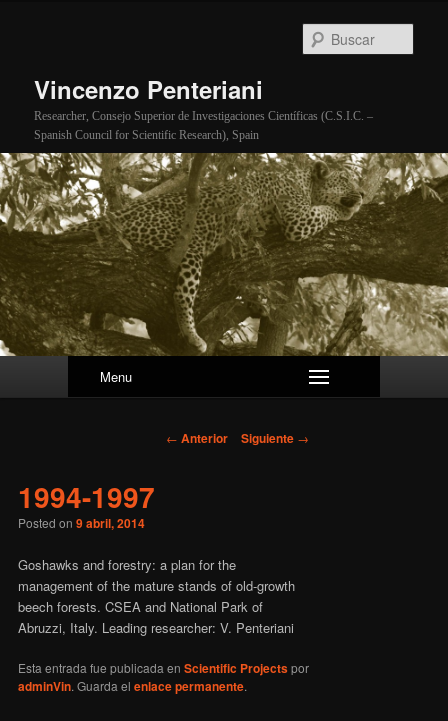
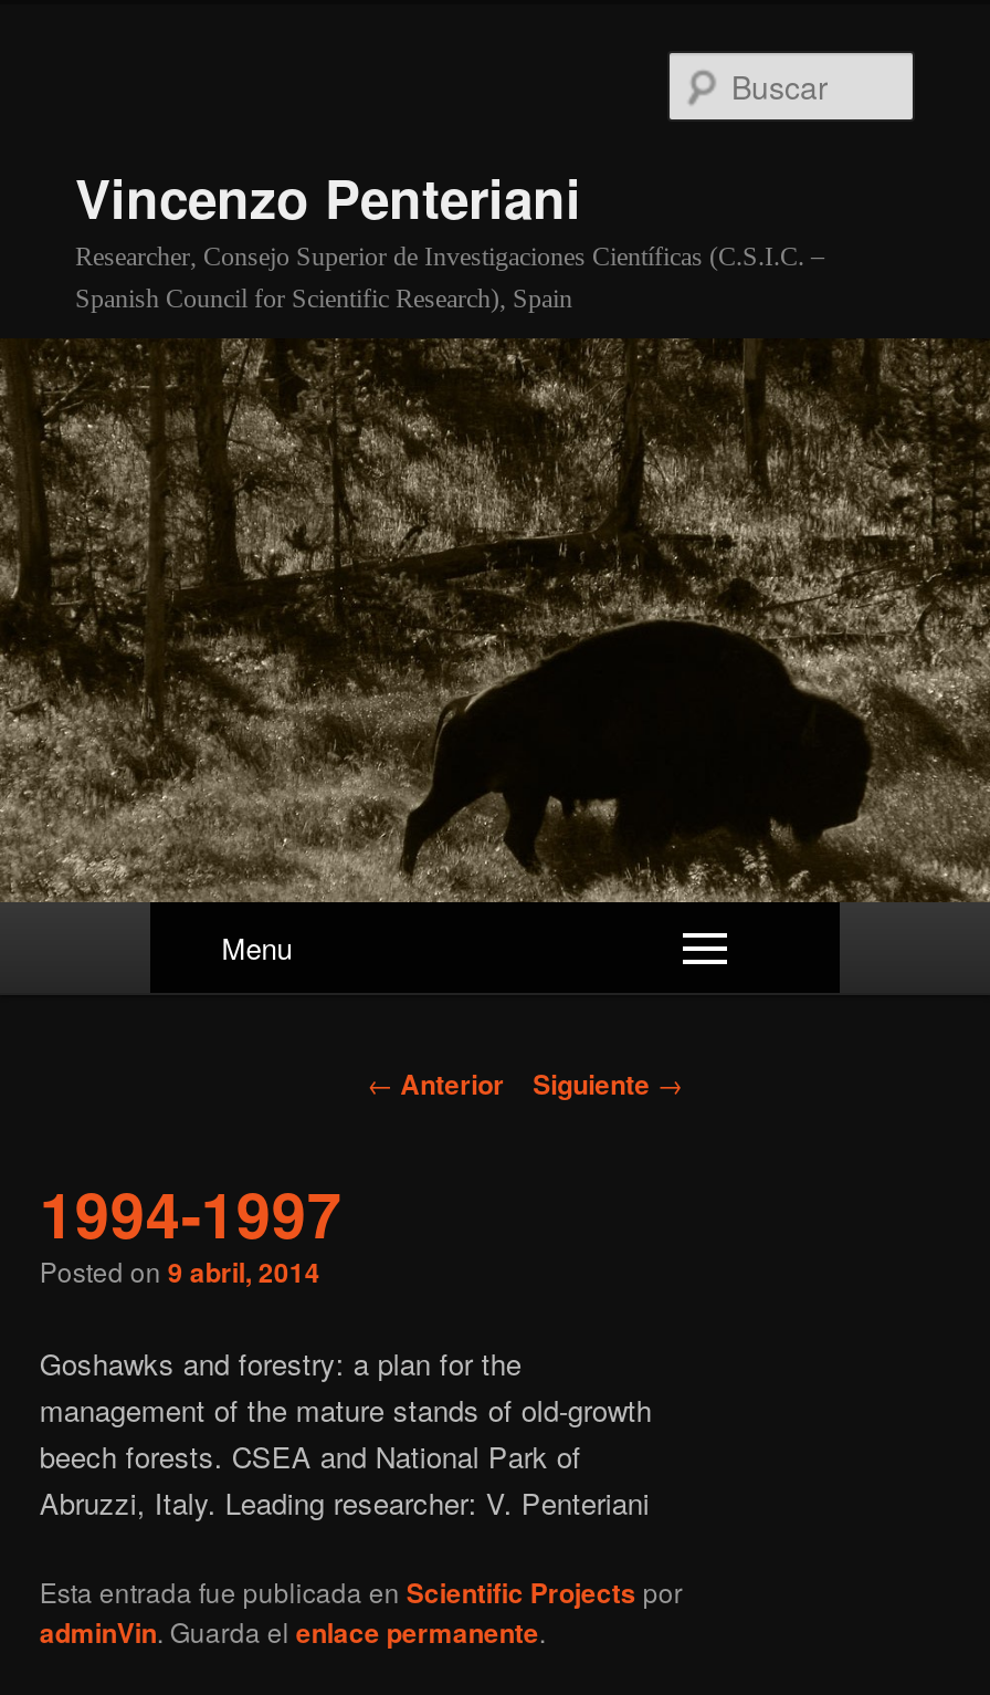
- [image]
+ [image]
